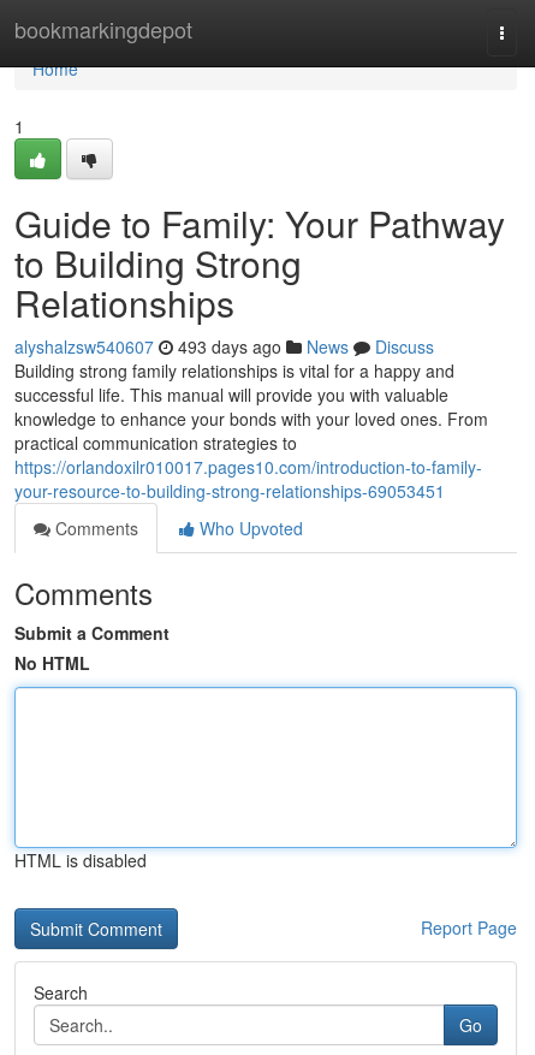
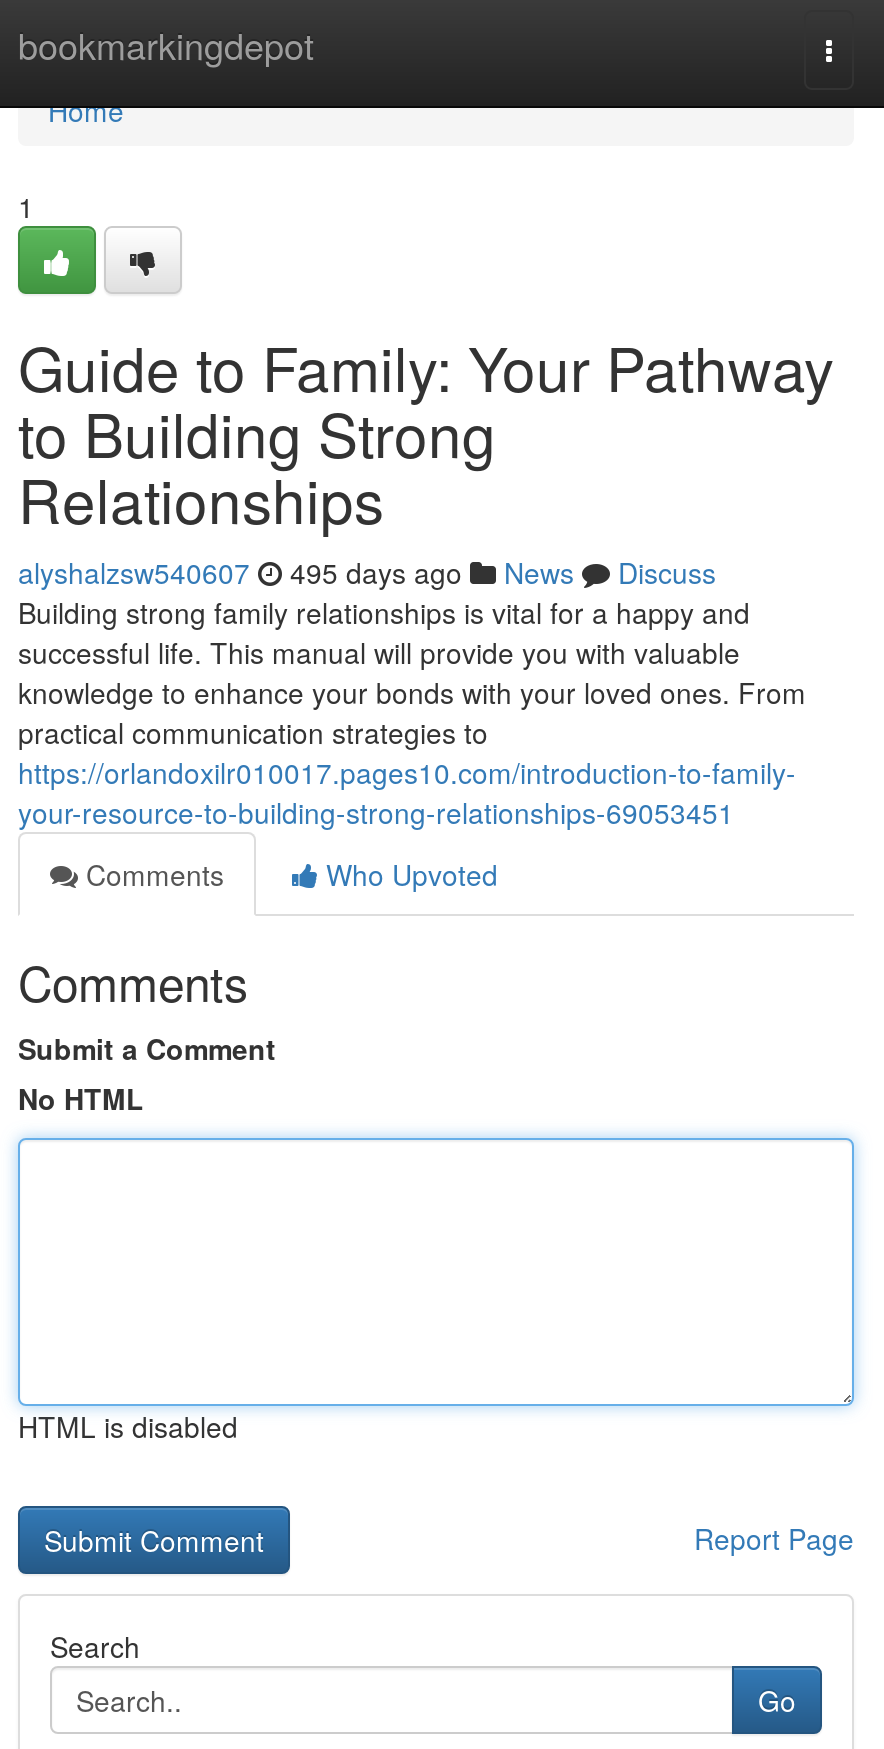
- alyshalzsw540607 493 days ago News Discuss
+ alyshalzsw540607 495 days ago News Discuss
